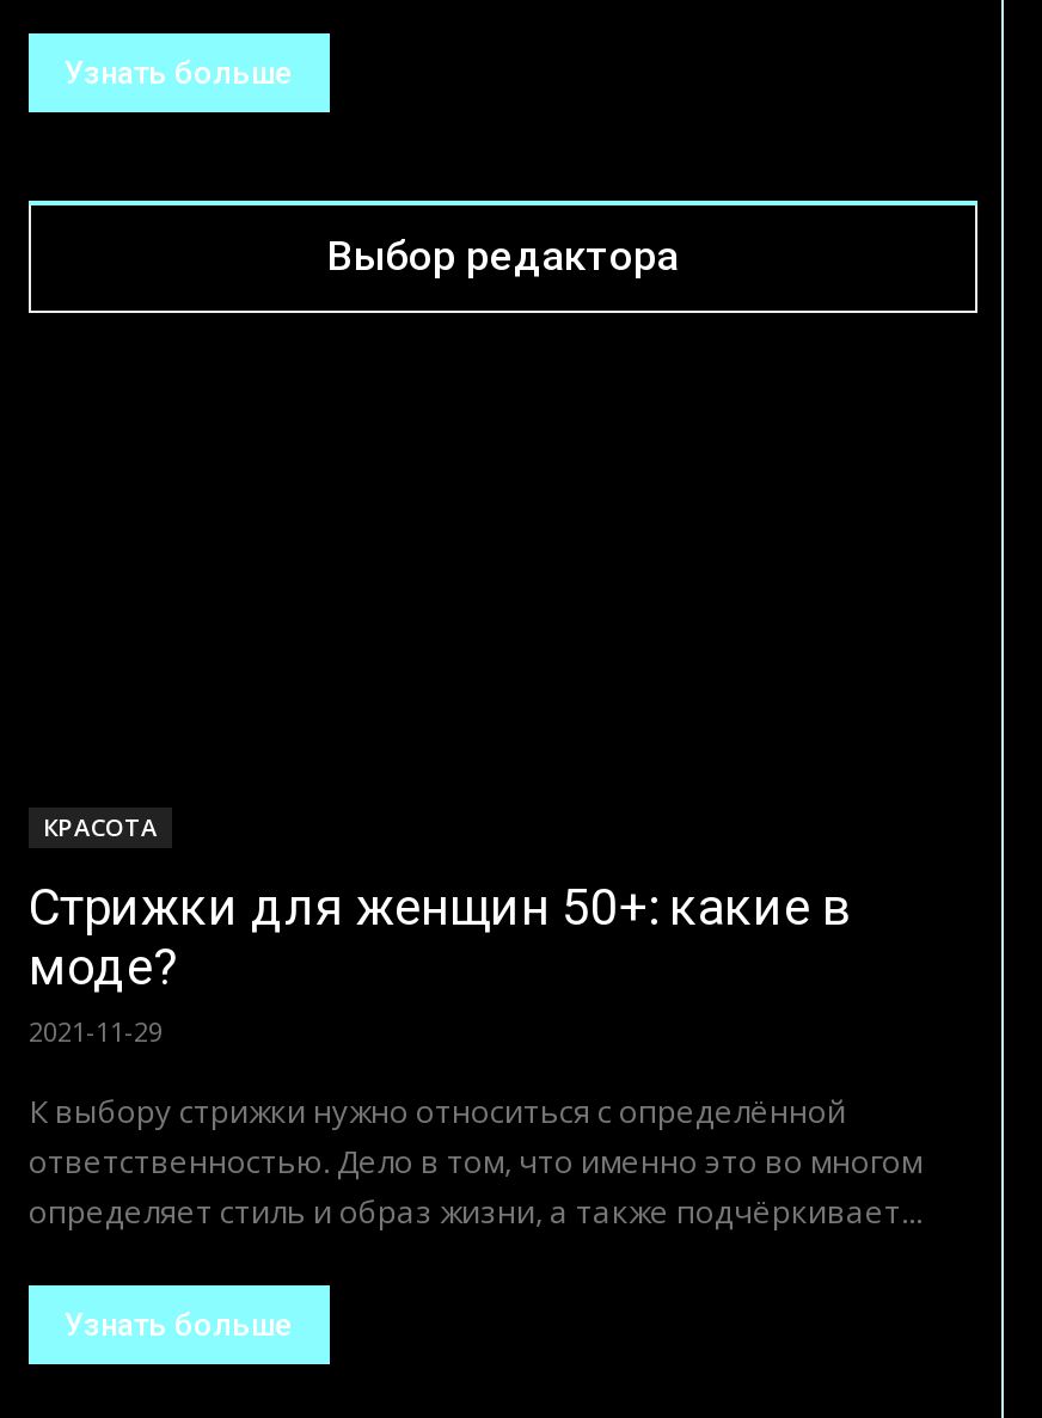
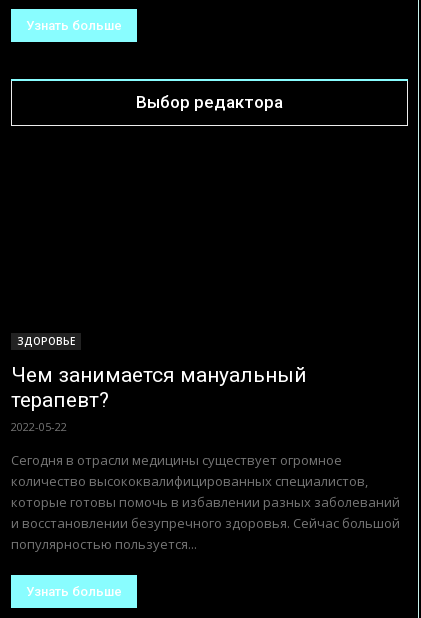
- КРАСОТА
+ ЗДОРОВЬЕ

- Стрижки для женщин 50+: какие в
- моде?
- 2021-11-29
+ Чем занимается мануальный
+ терапевт?
+ 2022-05-22

- К выбору стрижки нужно относиться с определённой
- ответственностью. Дело в том, что именно это во многом
- определяет стиль и образ жизни, а также подчёркивает...
+ Сегодня в отрасли медицины существует огромное
+ количество высококвалифицированных специалистов,
+ которые готовы помочь в избавлении разных заболеваний
+ и восстановлении безупречного здоровья. Сейчас большой
+ популярностью пользуется...
